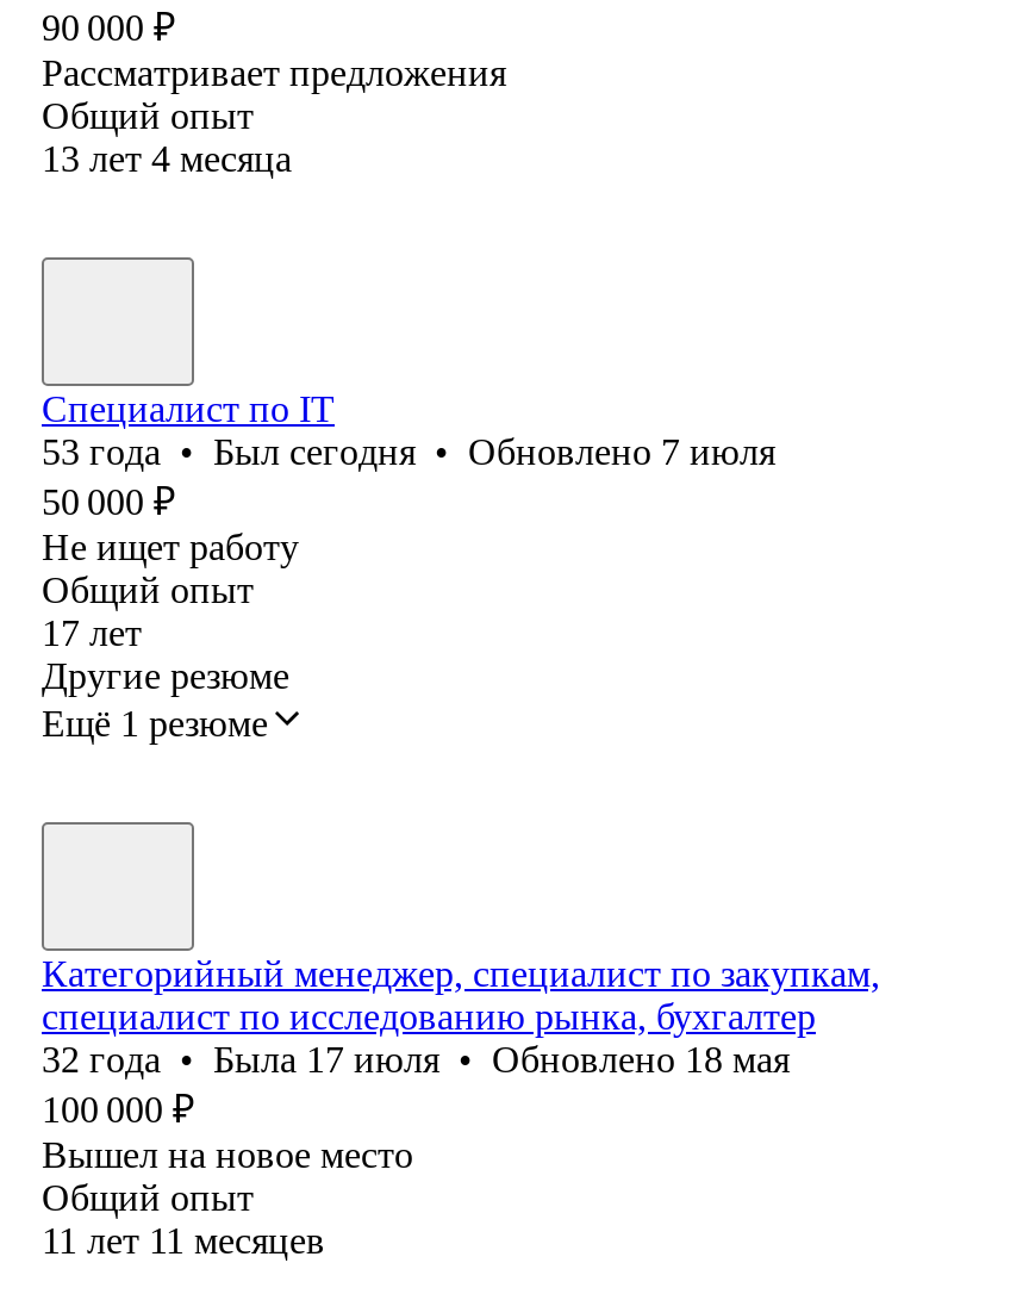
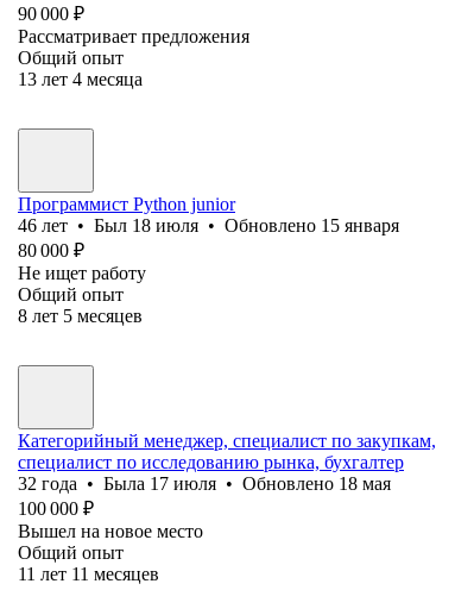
- Специалист по IT
- 53 года • Был сегодня • Обновлено 7 июля
- 50 000 ₽
+ Программист Python junior
+ 46 лет • Был 18 июля • Обновлено 15 января
+ 80 000 ₽

- 17 лет
- Другие резюме
- Ещё 1 резюме
+ 8 лет 5 месяцев
